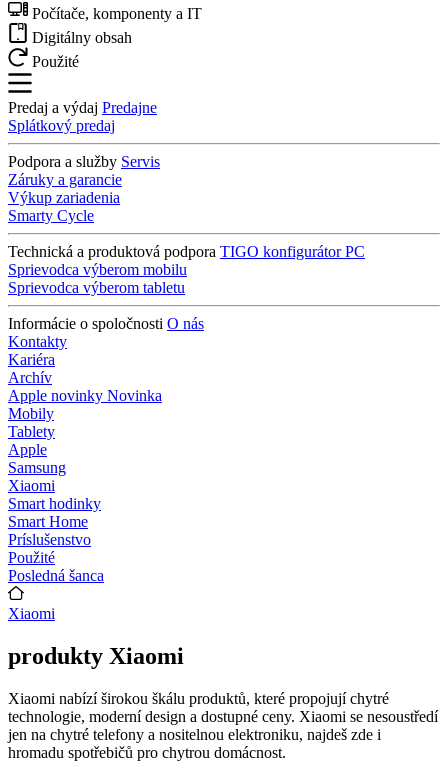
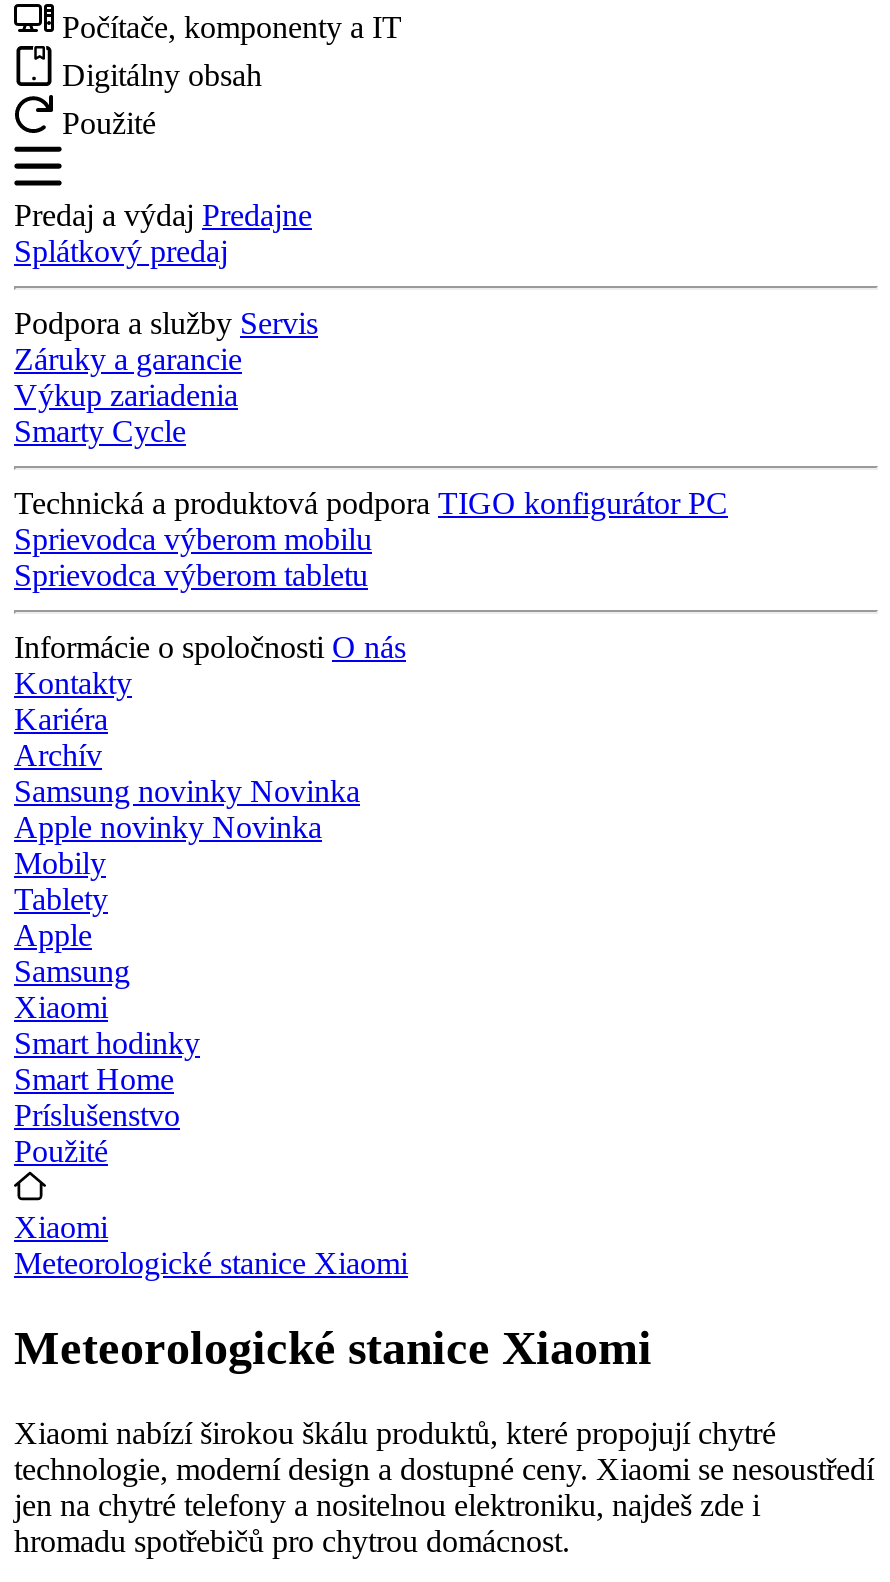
+ Samsung novinky Novinka

- Posledná šanca

- produkty Xiaomi
+ Meteorologické stanice Xiaomi
+ Meteorologické stanice Xiaomi
